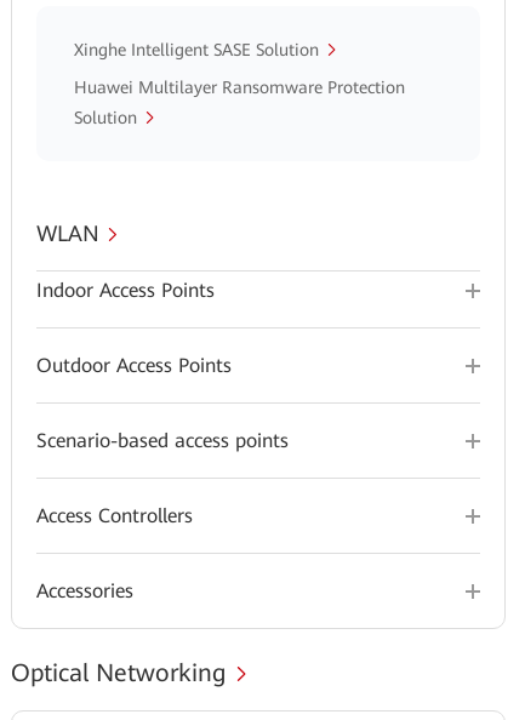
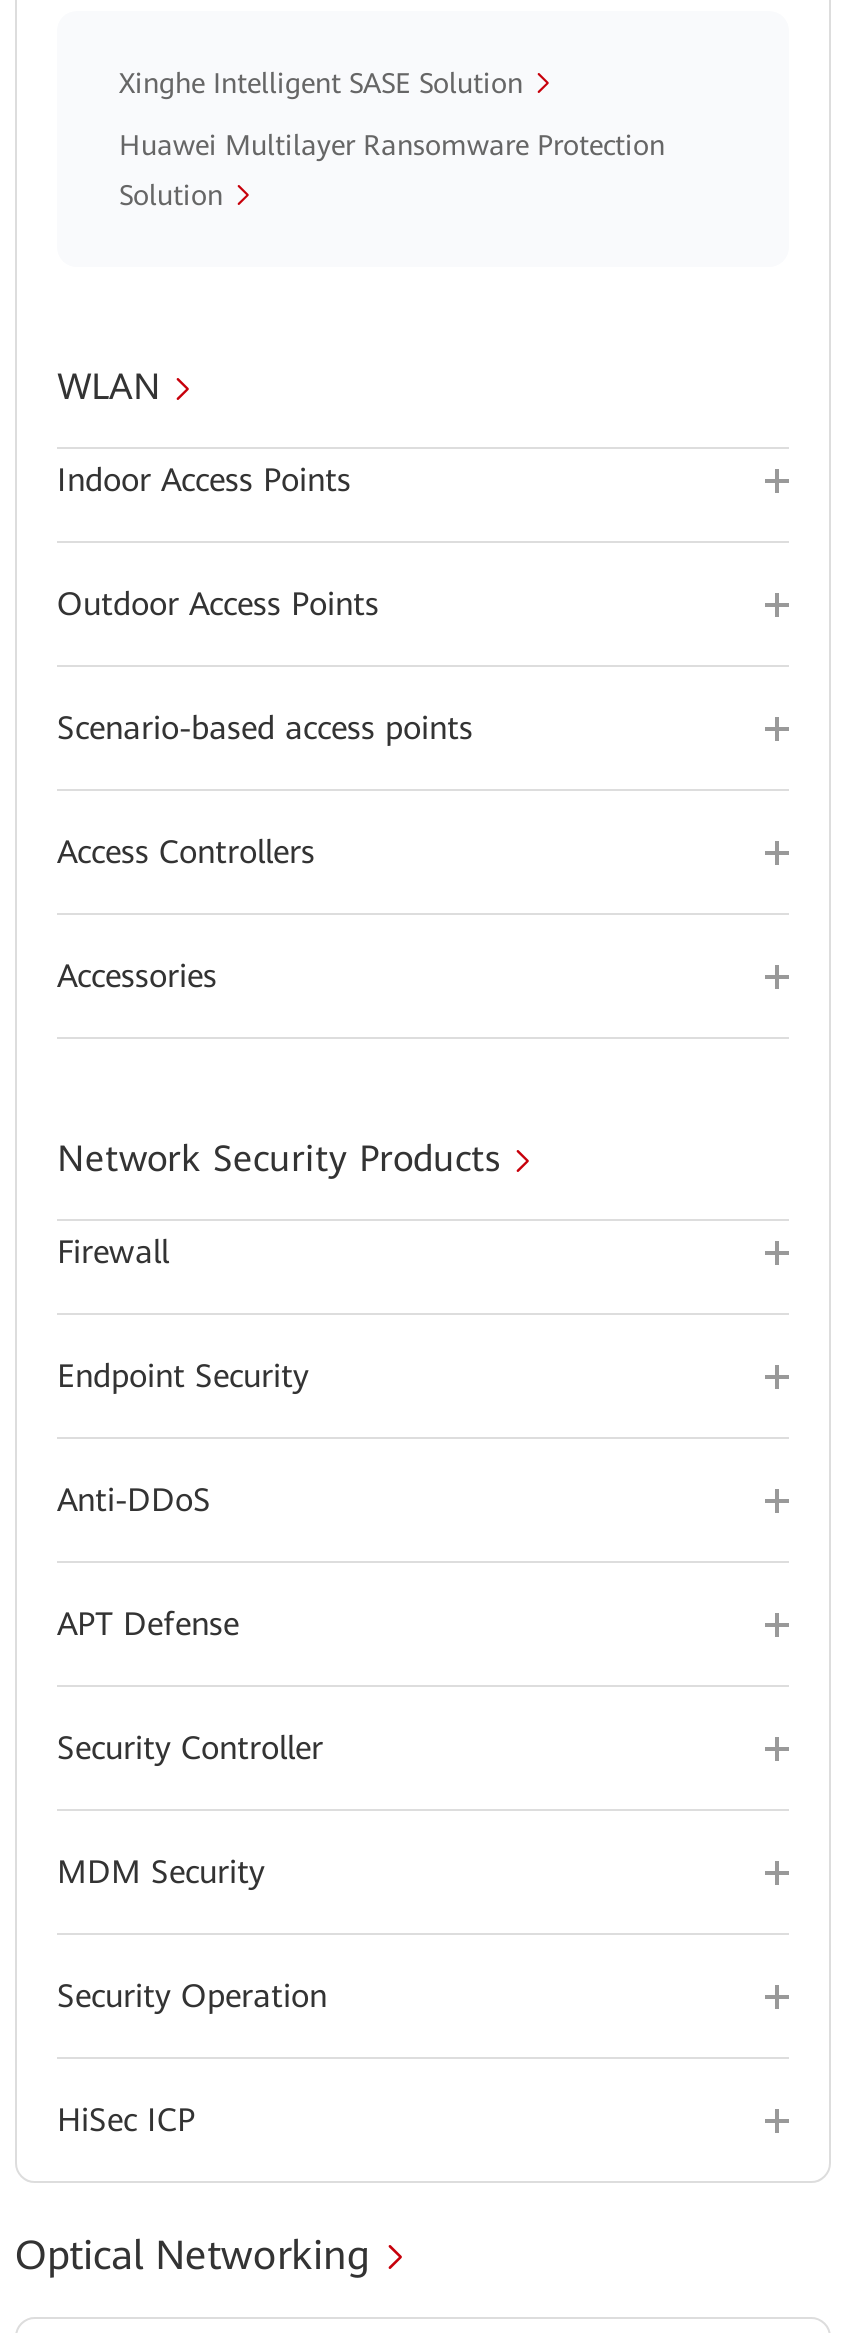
+ Network Security Products
+ Firewall
+ Endpoint Security
+ Anti-DDoS
+ APT Defense
+ Security Controller
+ MDM Security
+ Security Operation
+ HiSec ICP
